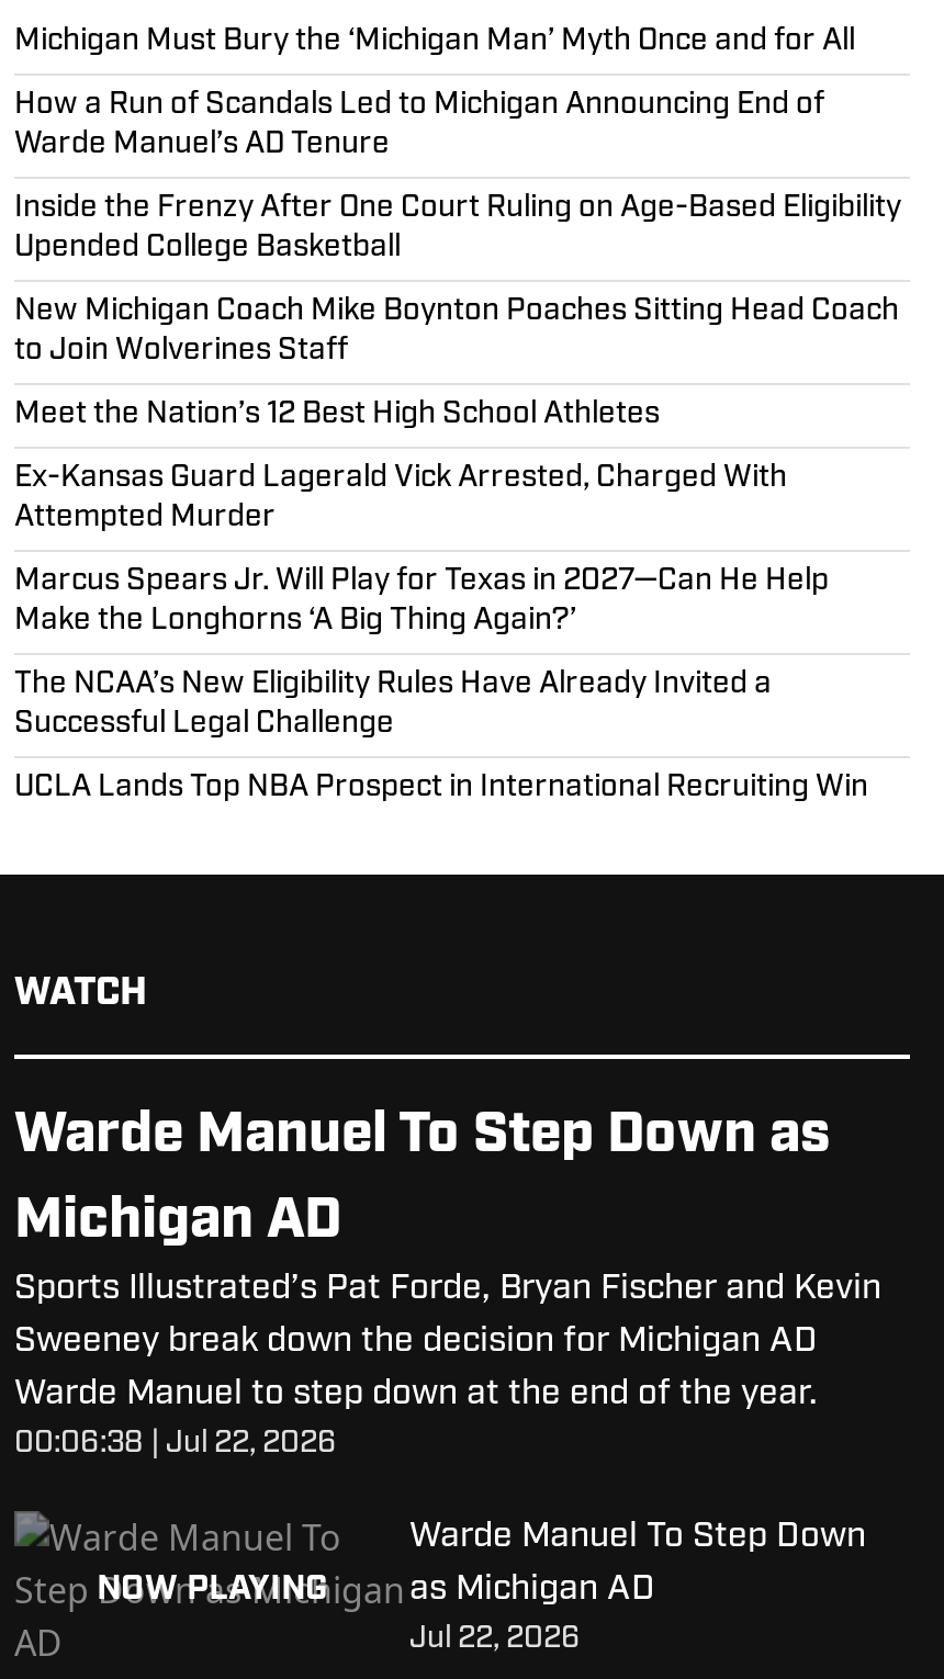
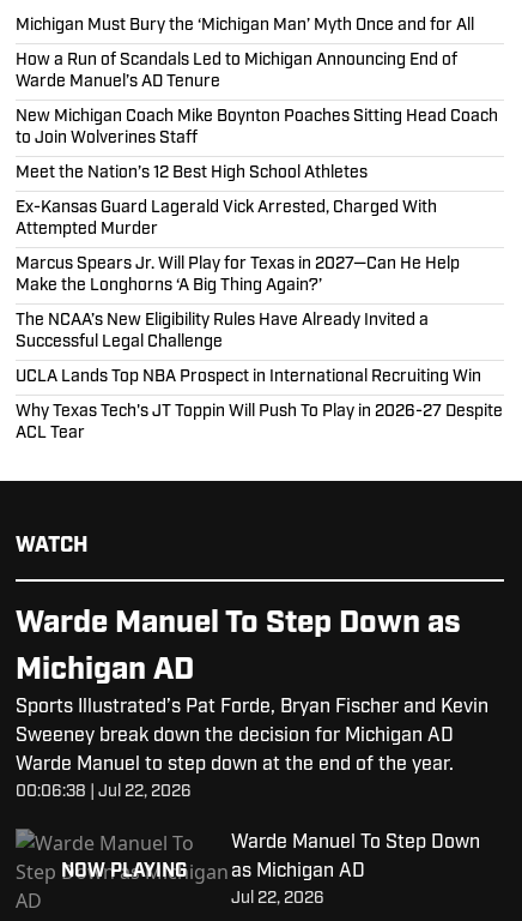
- Inside the Frenzy After One Court Ruling on Age-Based Eligibility
- Upended College Basketball

moved up: New Michigan Coach Mike Boynton Poaches Sitting Head Coach | to Join Wolverines Staff | Meet the Nation’s 12 Best High School Athletes | ... | Successful Legal Challenge | UCLA Lands Top NBA Prospect in International Recruiting Win

+ Why Texas Tech's JT Toppin Will Push To Play in 2026-27 Despite
+ ACL Tear
